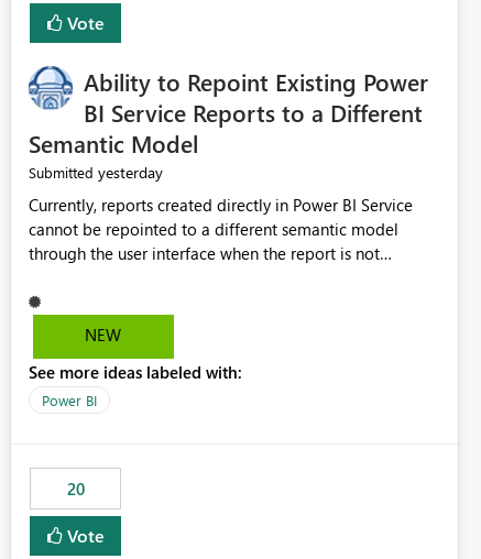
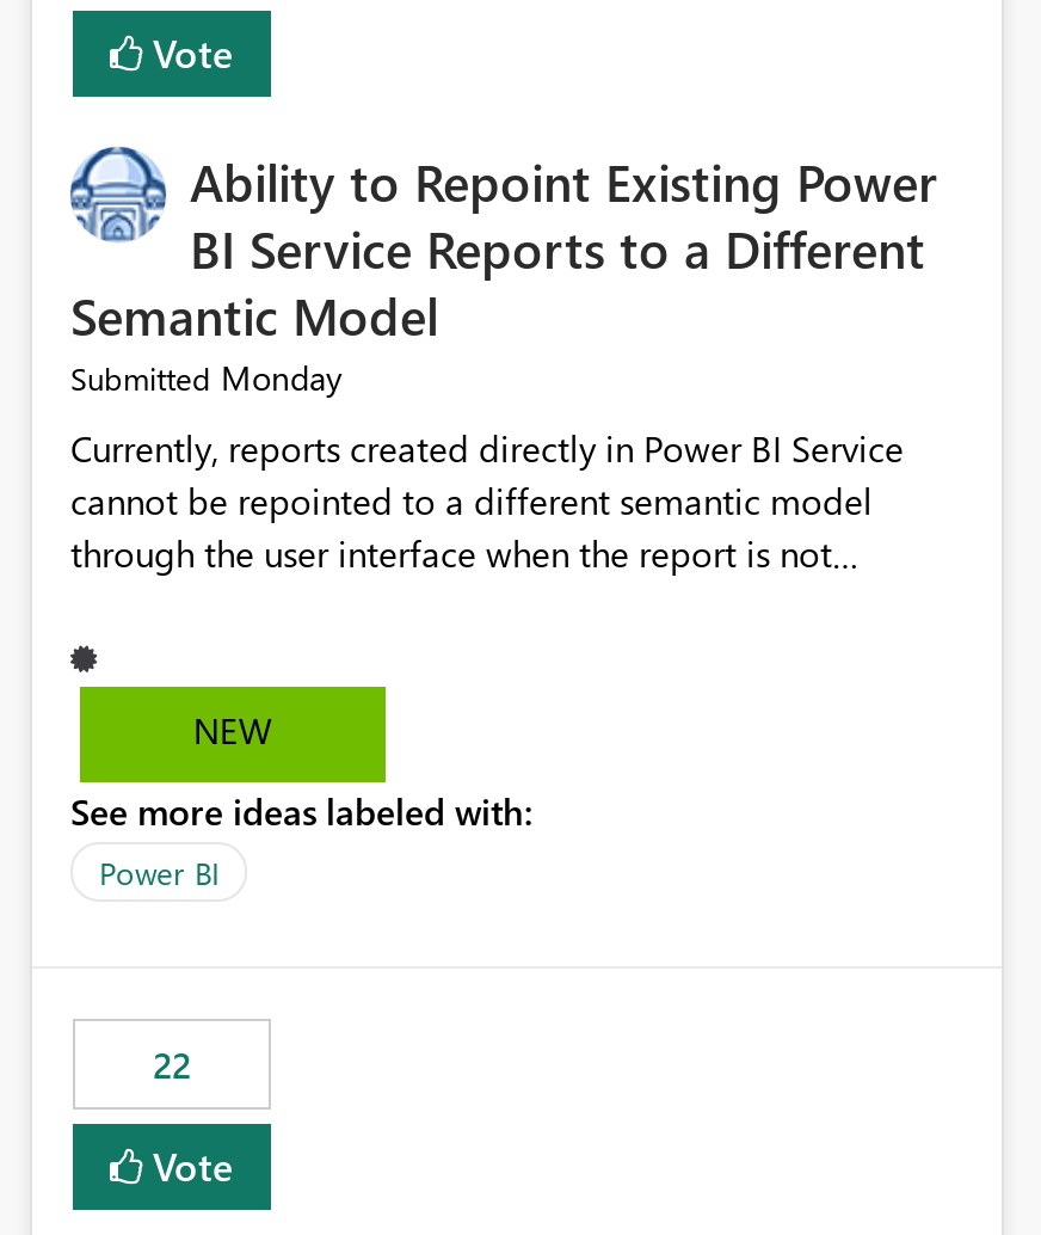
- Submitted yesterday
+ Submitted Monday

- 20
+ 22
